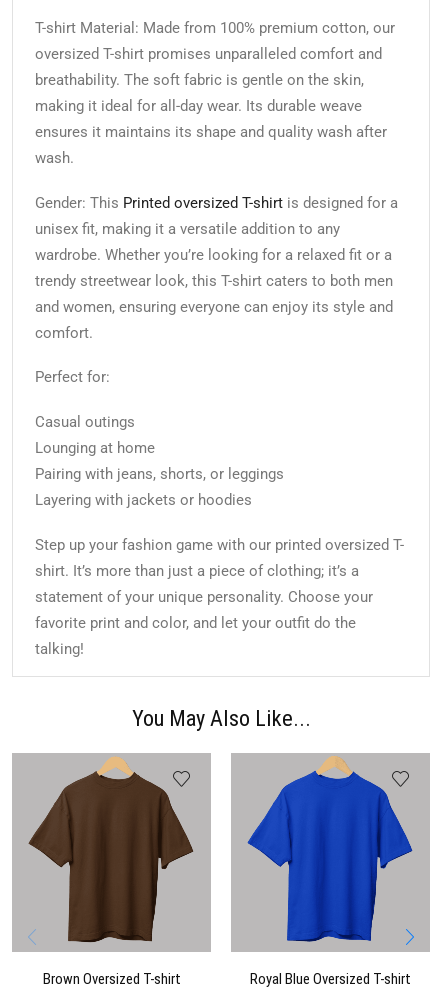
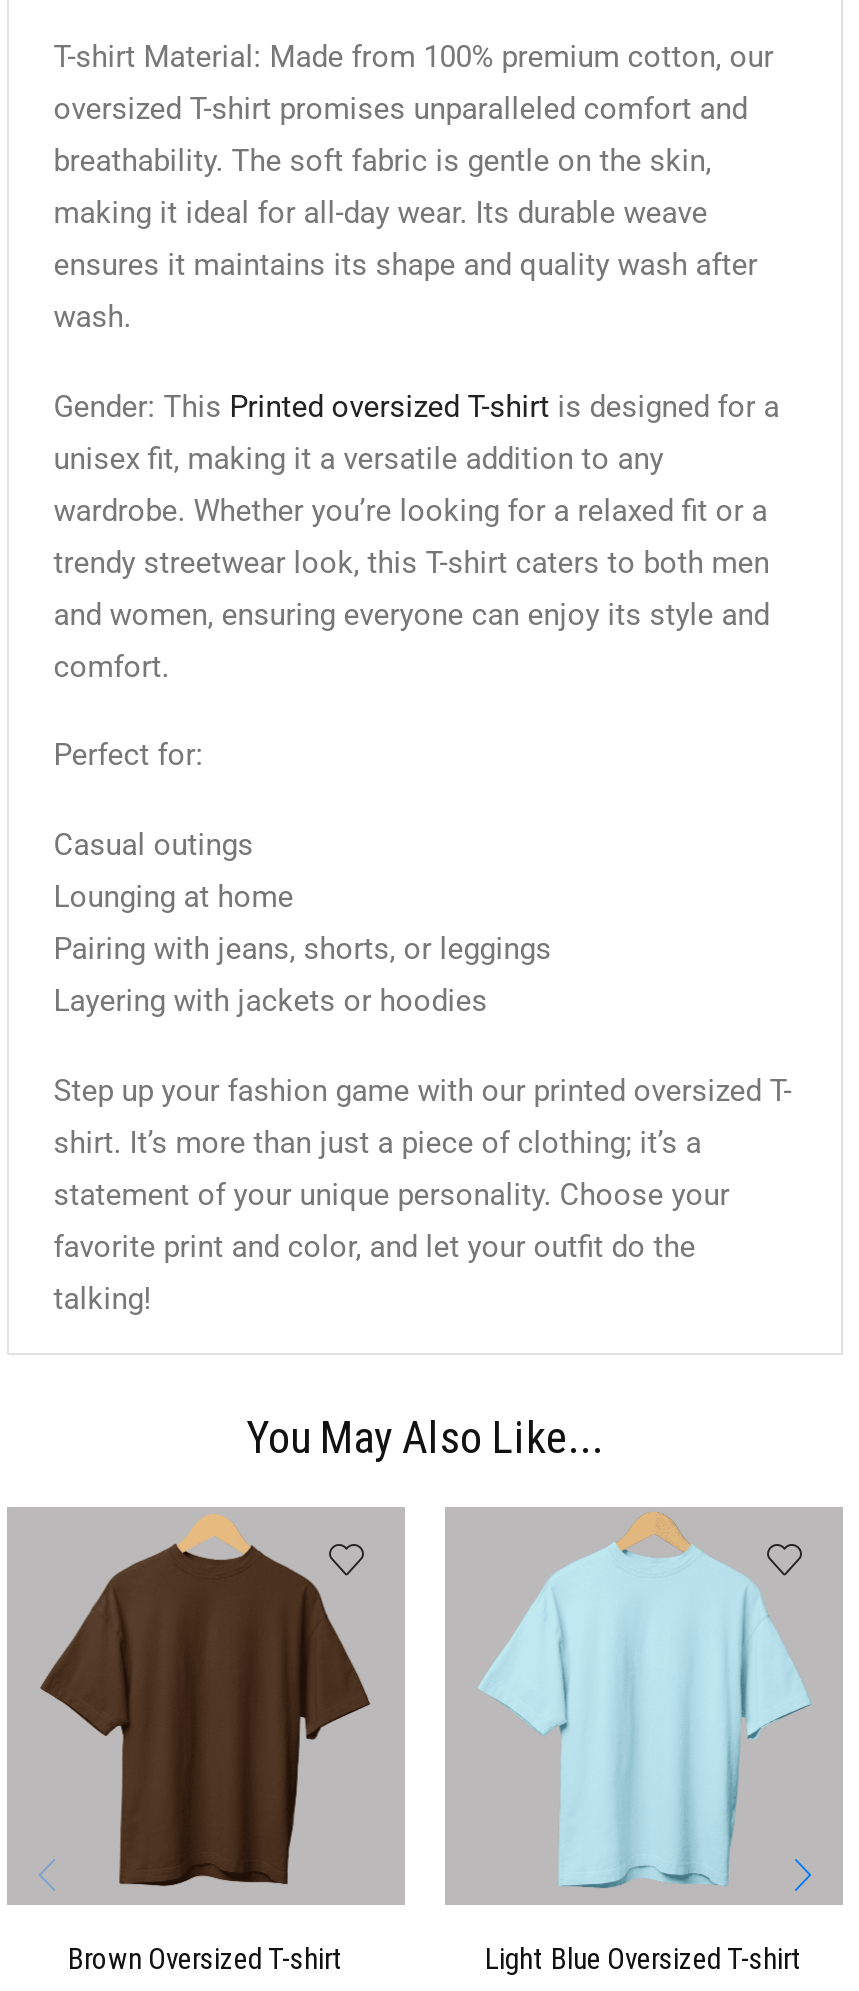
- [image]
- Royal Blue Oversized T-shirt
+ [image]
+ Light Blue Oversized T-shirt
